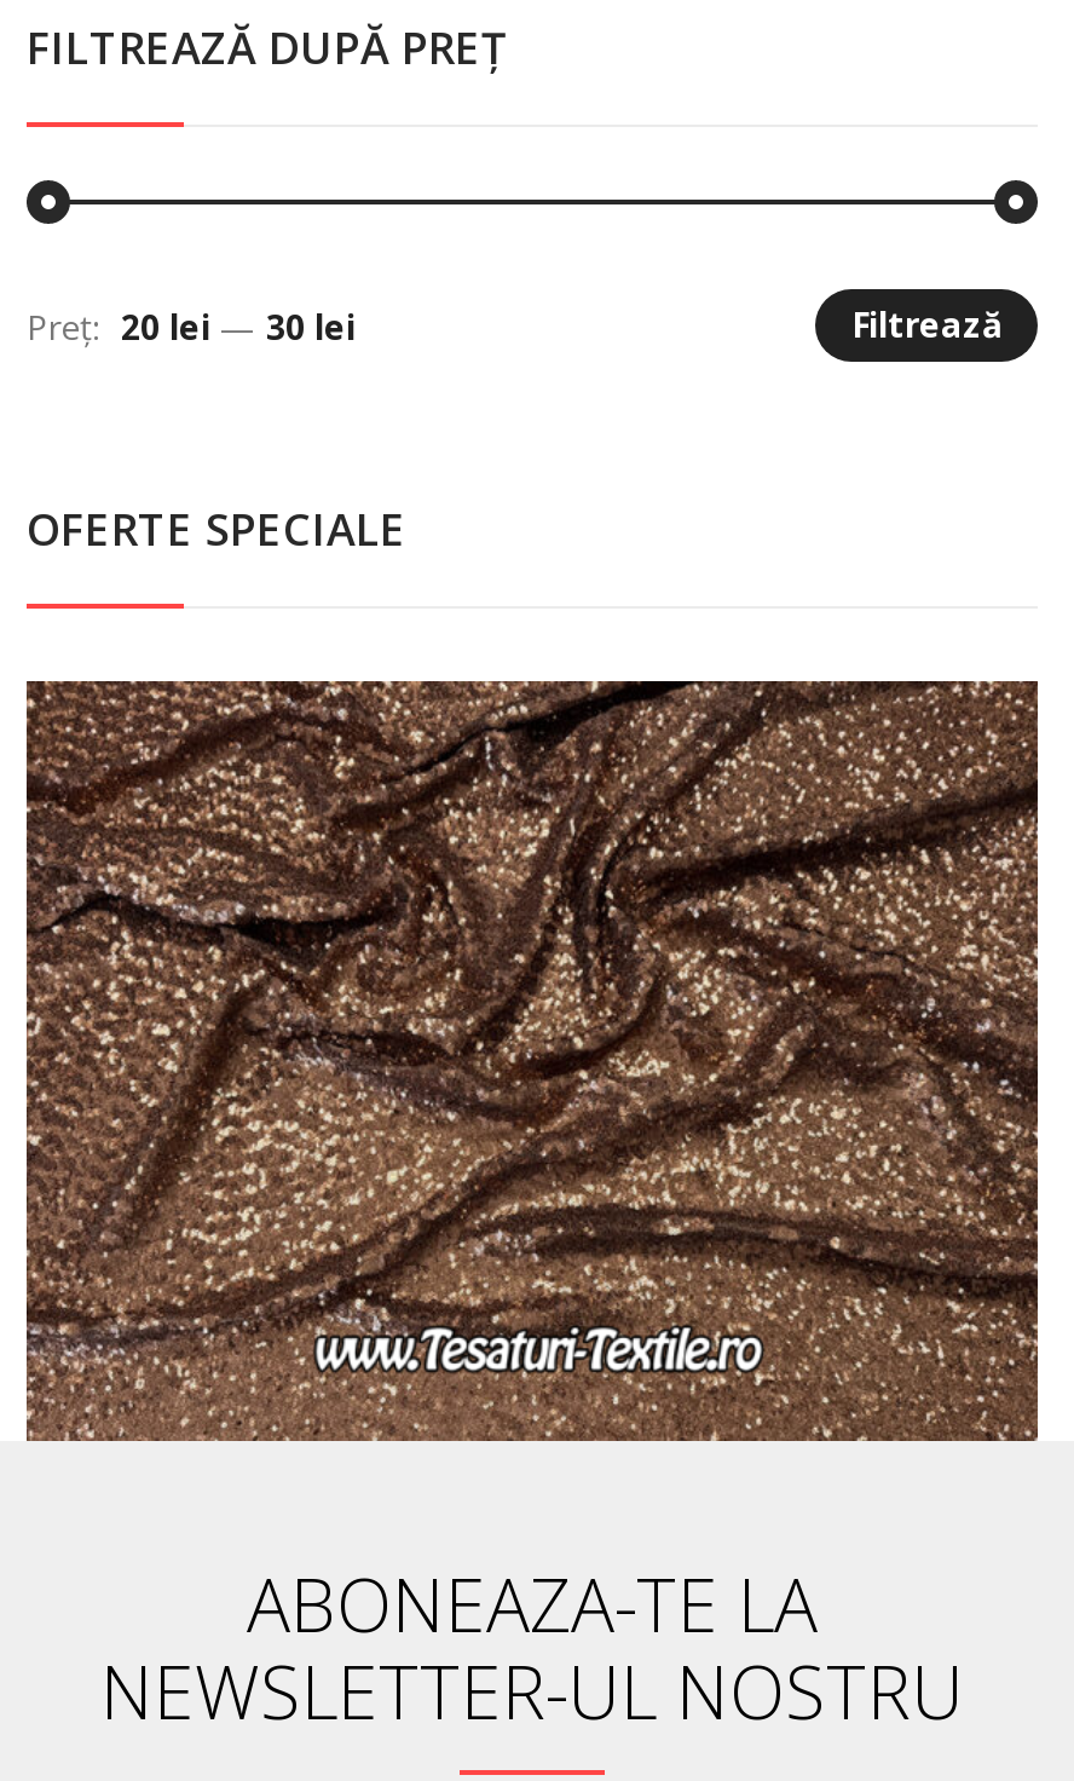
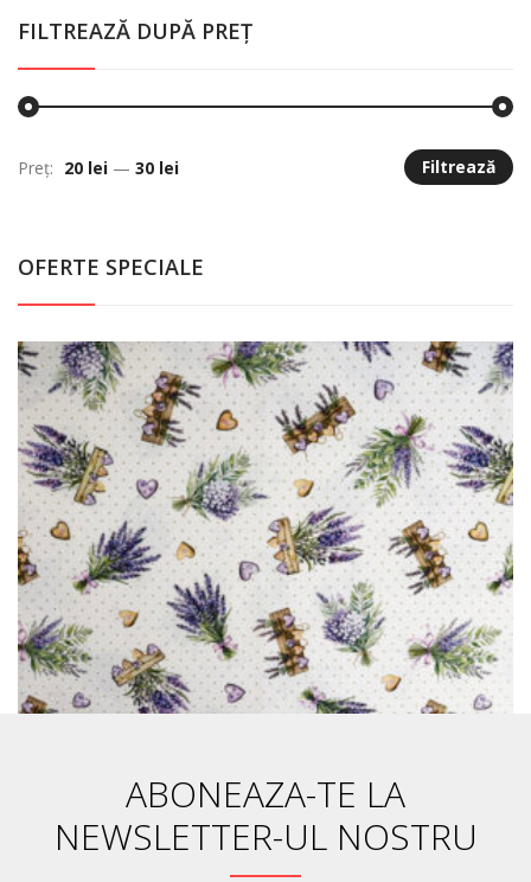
- [image]
+ [image]
